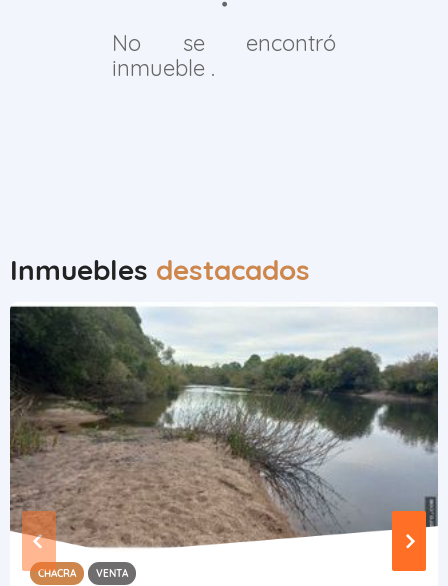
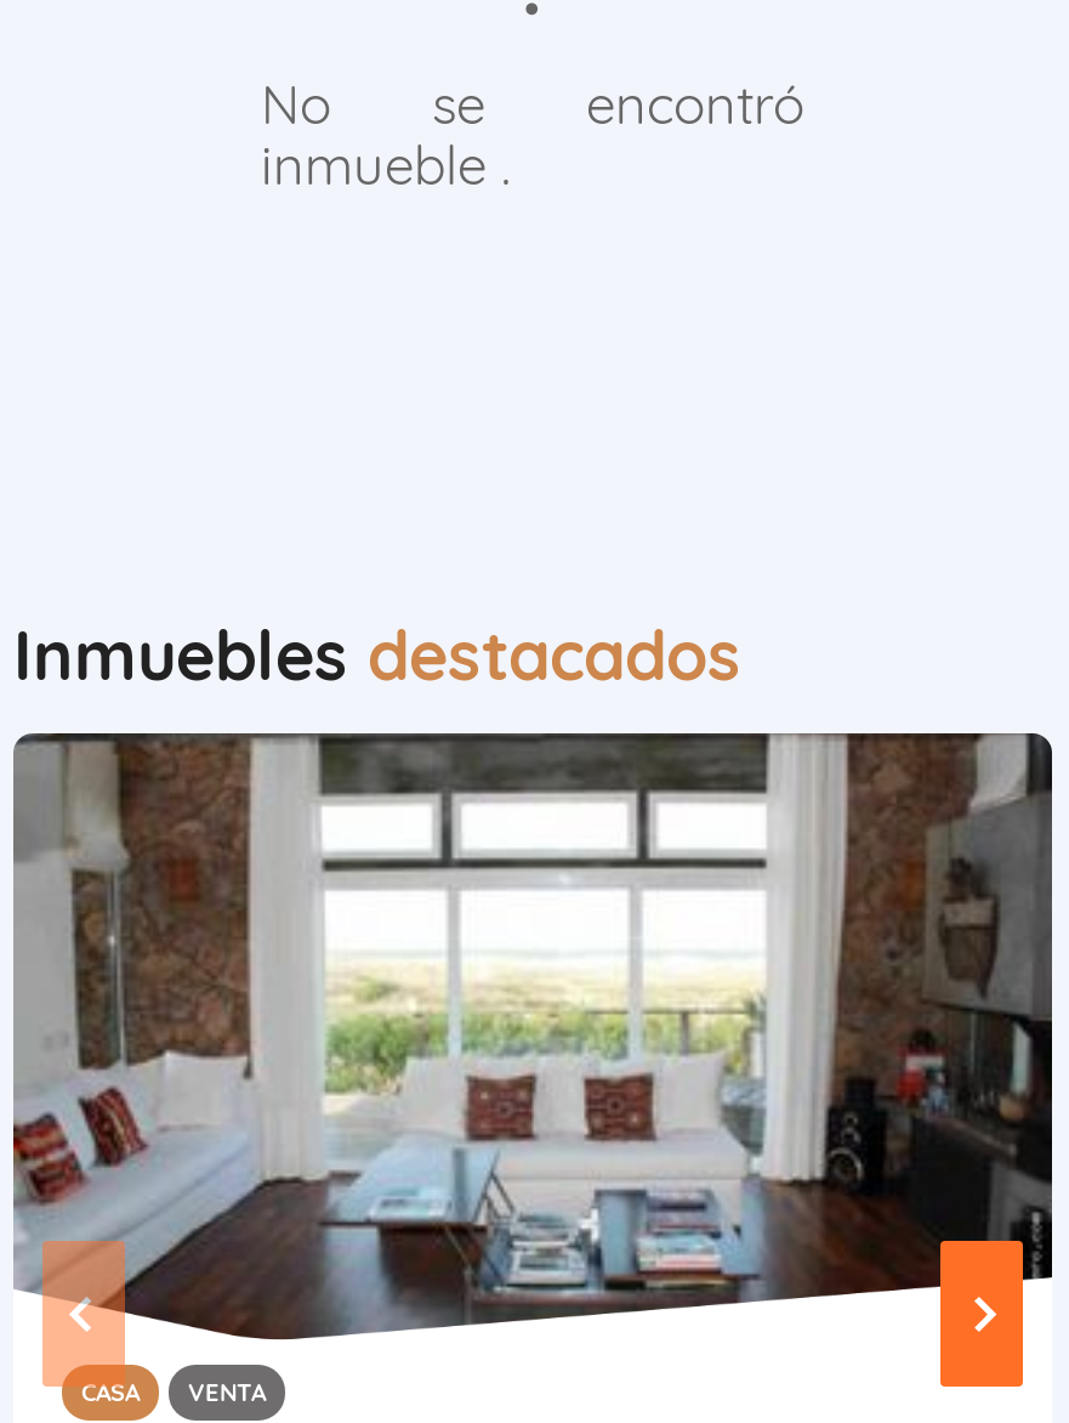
- [image]
- CHACRA
+ [image]
+ CASA
